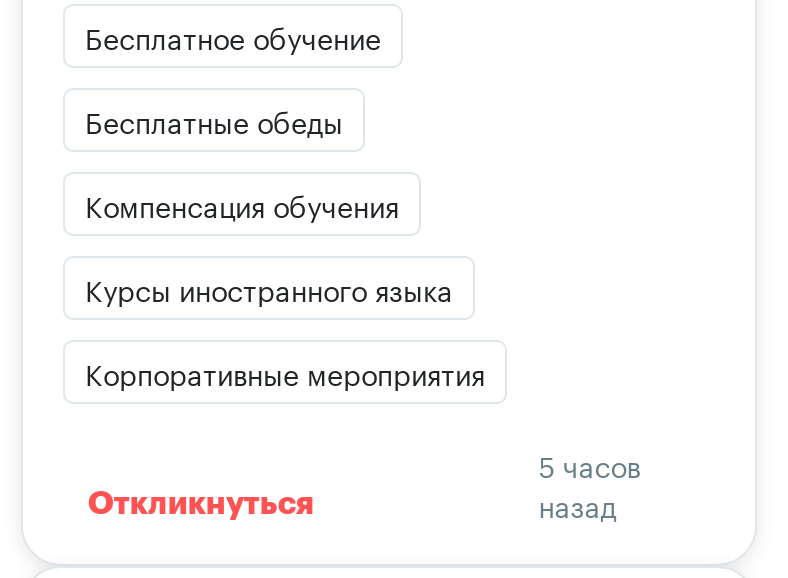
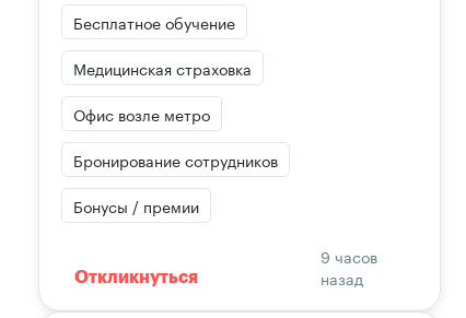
- Бесплатные обеды
+ Медицинская страховка

- Компенсация обучения
+ Офис возле метро

- Курсы иностранного языка
+ Бронирование сотрудников

- Корпоративные мероприятия
+ Бонусы / премии

- 5 часов
+ 9 часов
